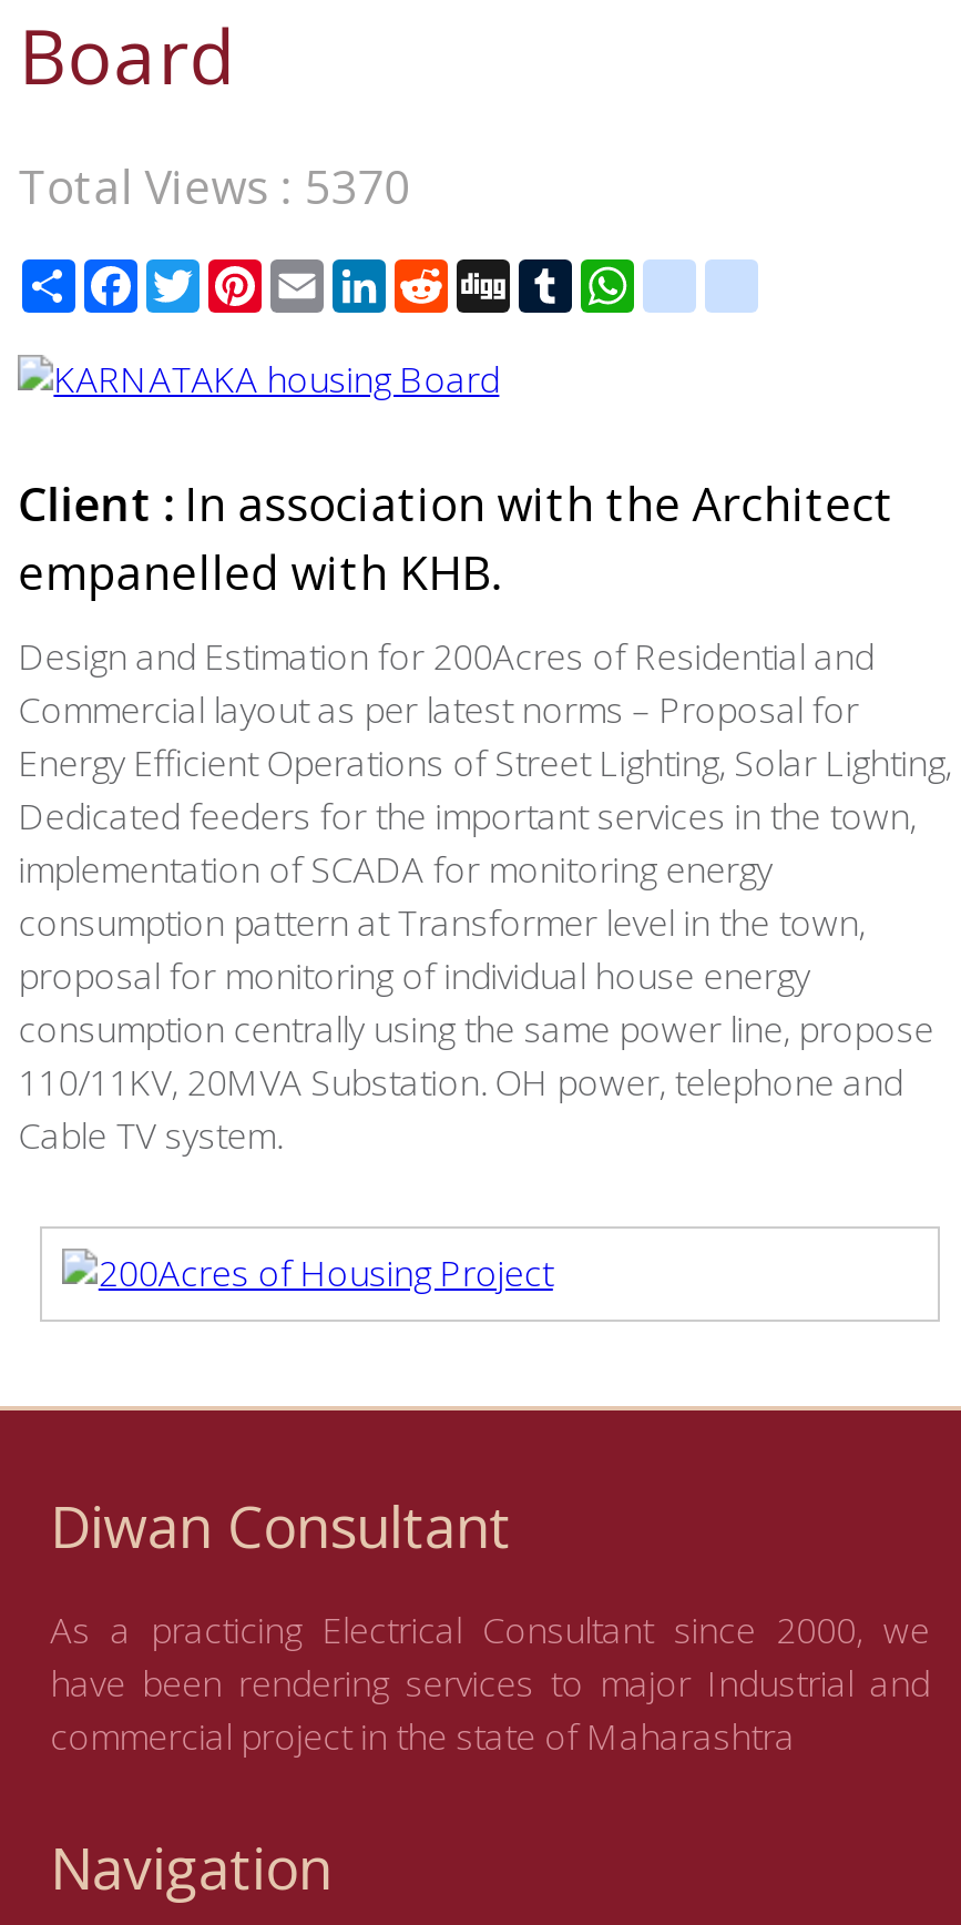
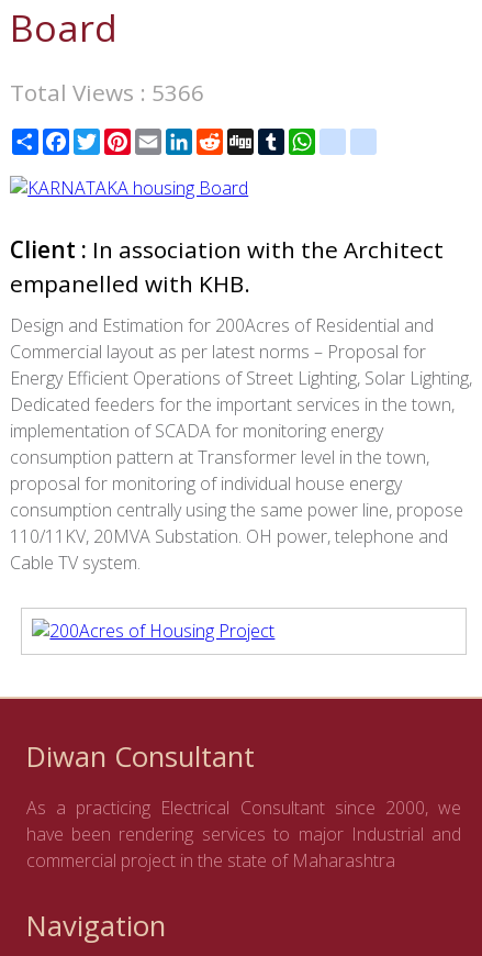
- Total Views : 5370
+ Total Views : 5366
